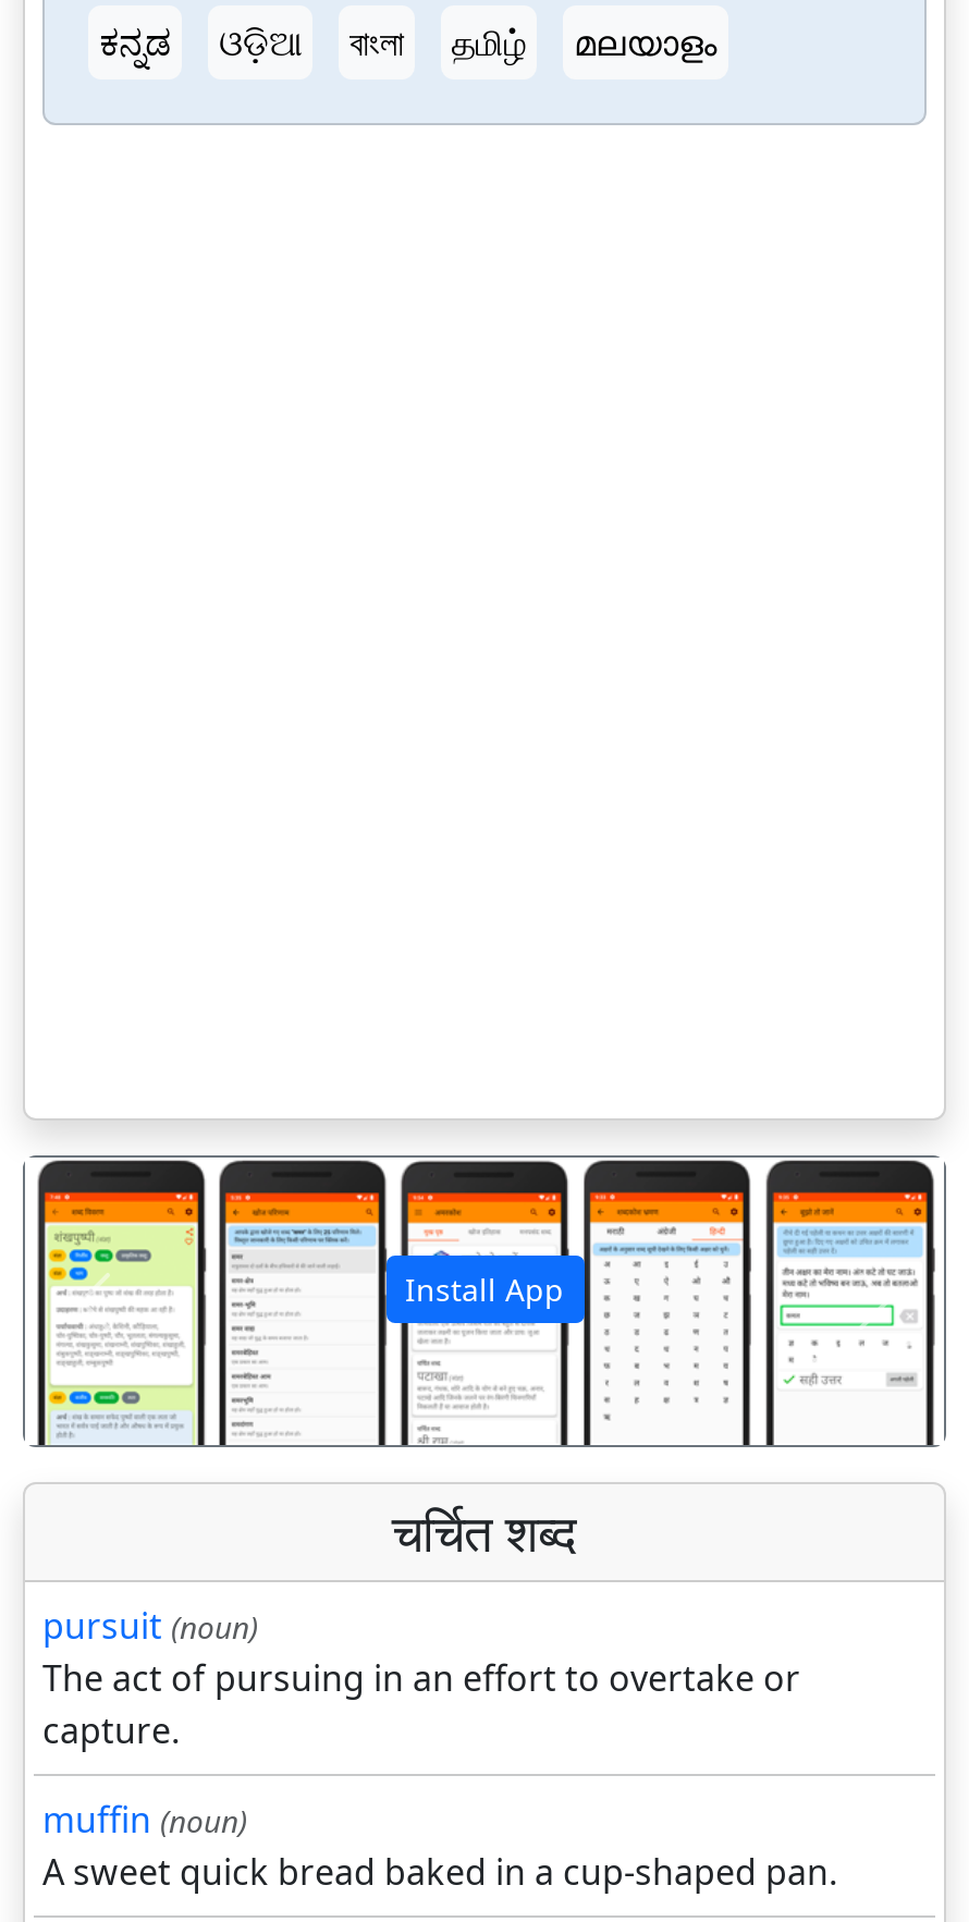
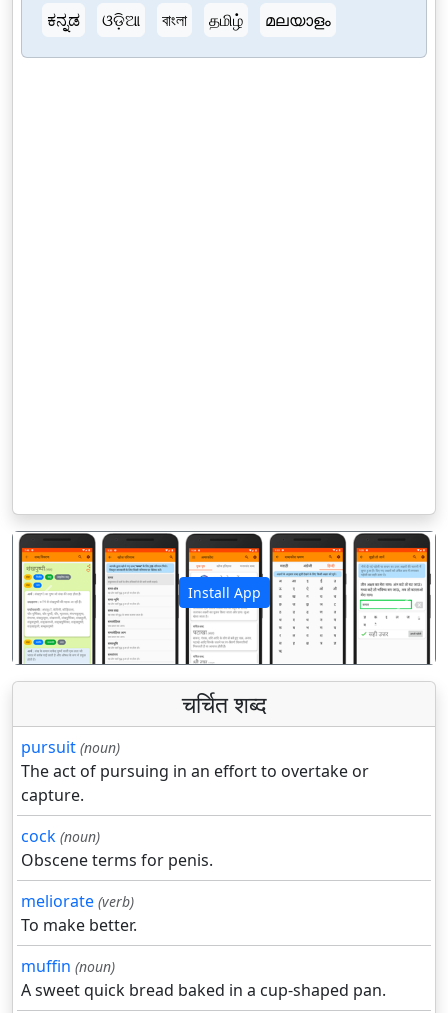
+ cock (noun)
+ Obscene terms for penis.
+ meliorate (verb)
+ To make better.
